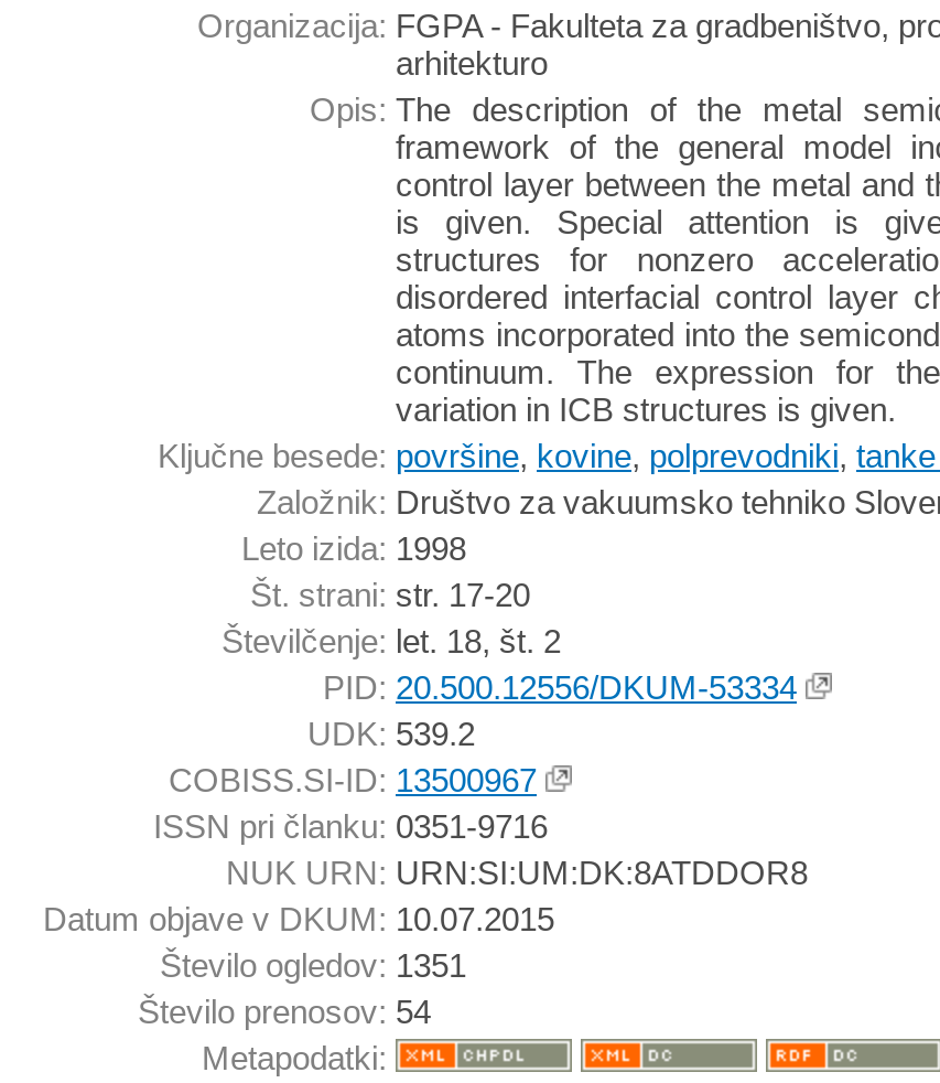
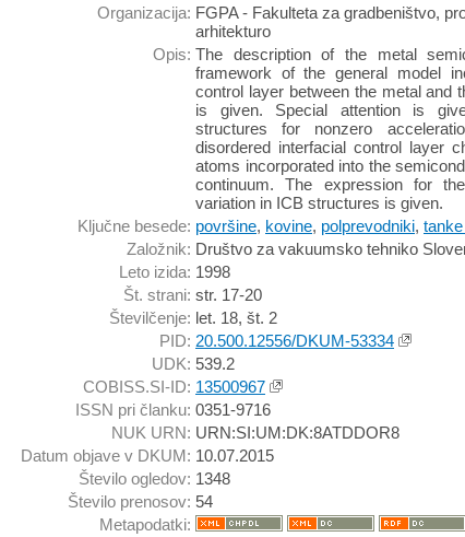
- Število ogledov: 1351
+ Število ogledov: 1348
